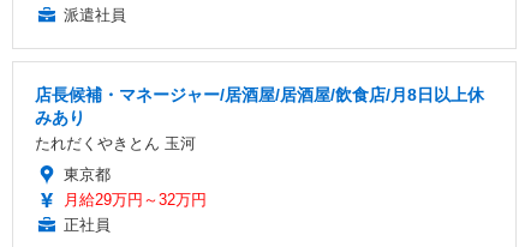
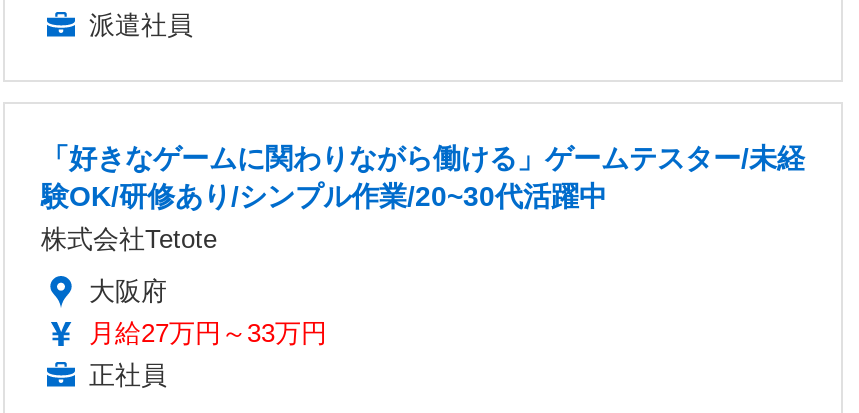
- 店長候補・マネージャー/居酒屋/居酒屋/飲食店/月8日以上休
- みあり
- たれだくやきとん 玉河
+ 「好きなゲームに関わりながら働ける」ゲームテスター/未経
+ 験OK/研修あり/シンプル作業/20~30代活躍中
+ 株式会社Tetote

- 東京都
- 月給29万円～32万円
+ 大阪府
+ 月給27万円～33万円
